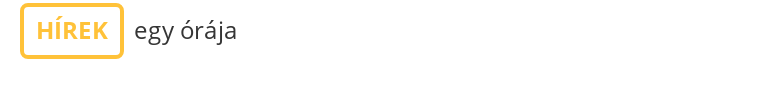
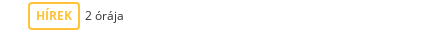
- egy órája
+ 2 órája
